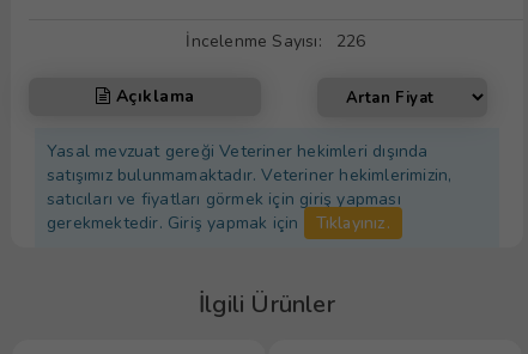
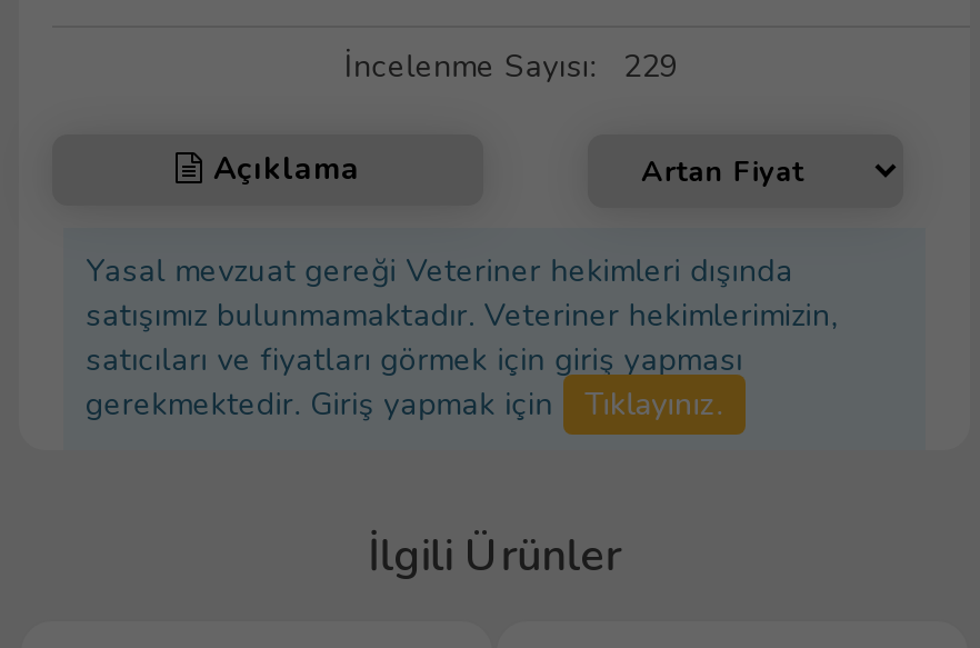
- İncelenme Sayısı: 226
+ İncelenme Sayısı: 229
